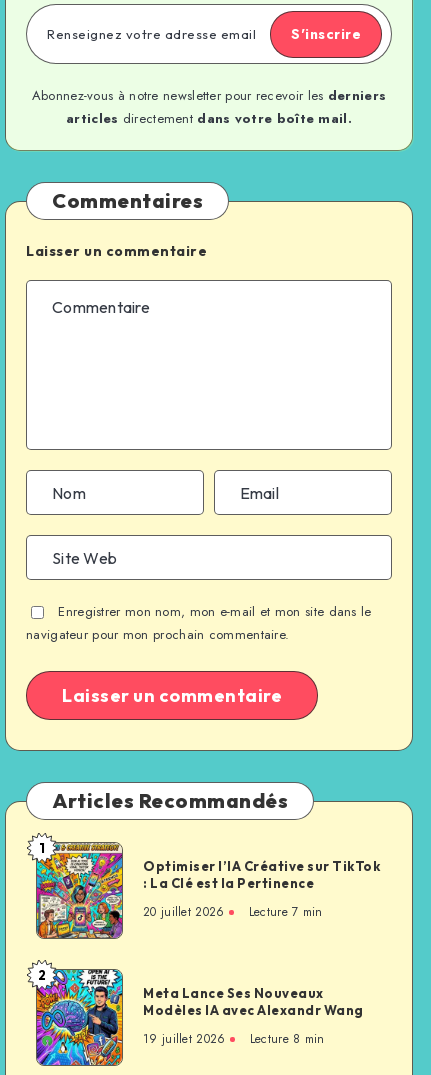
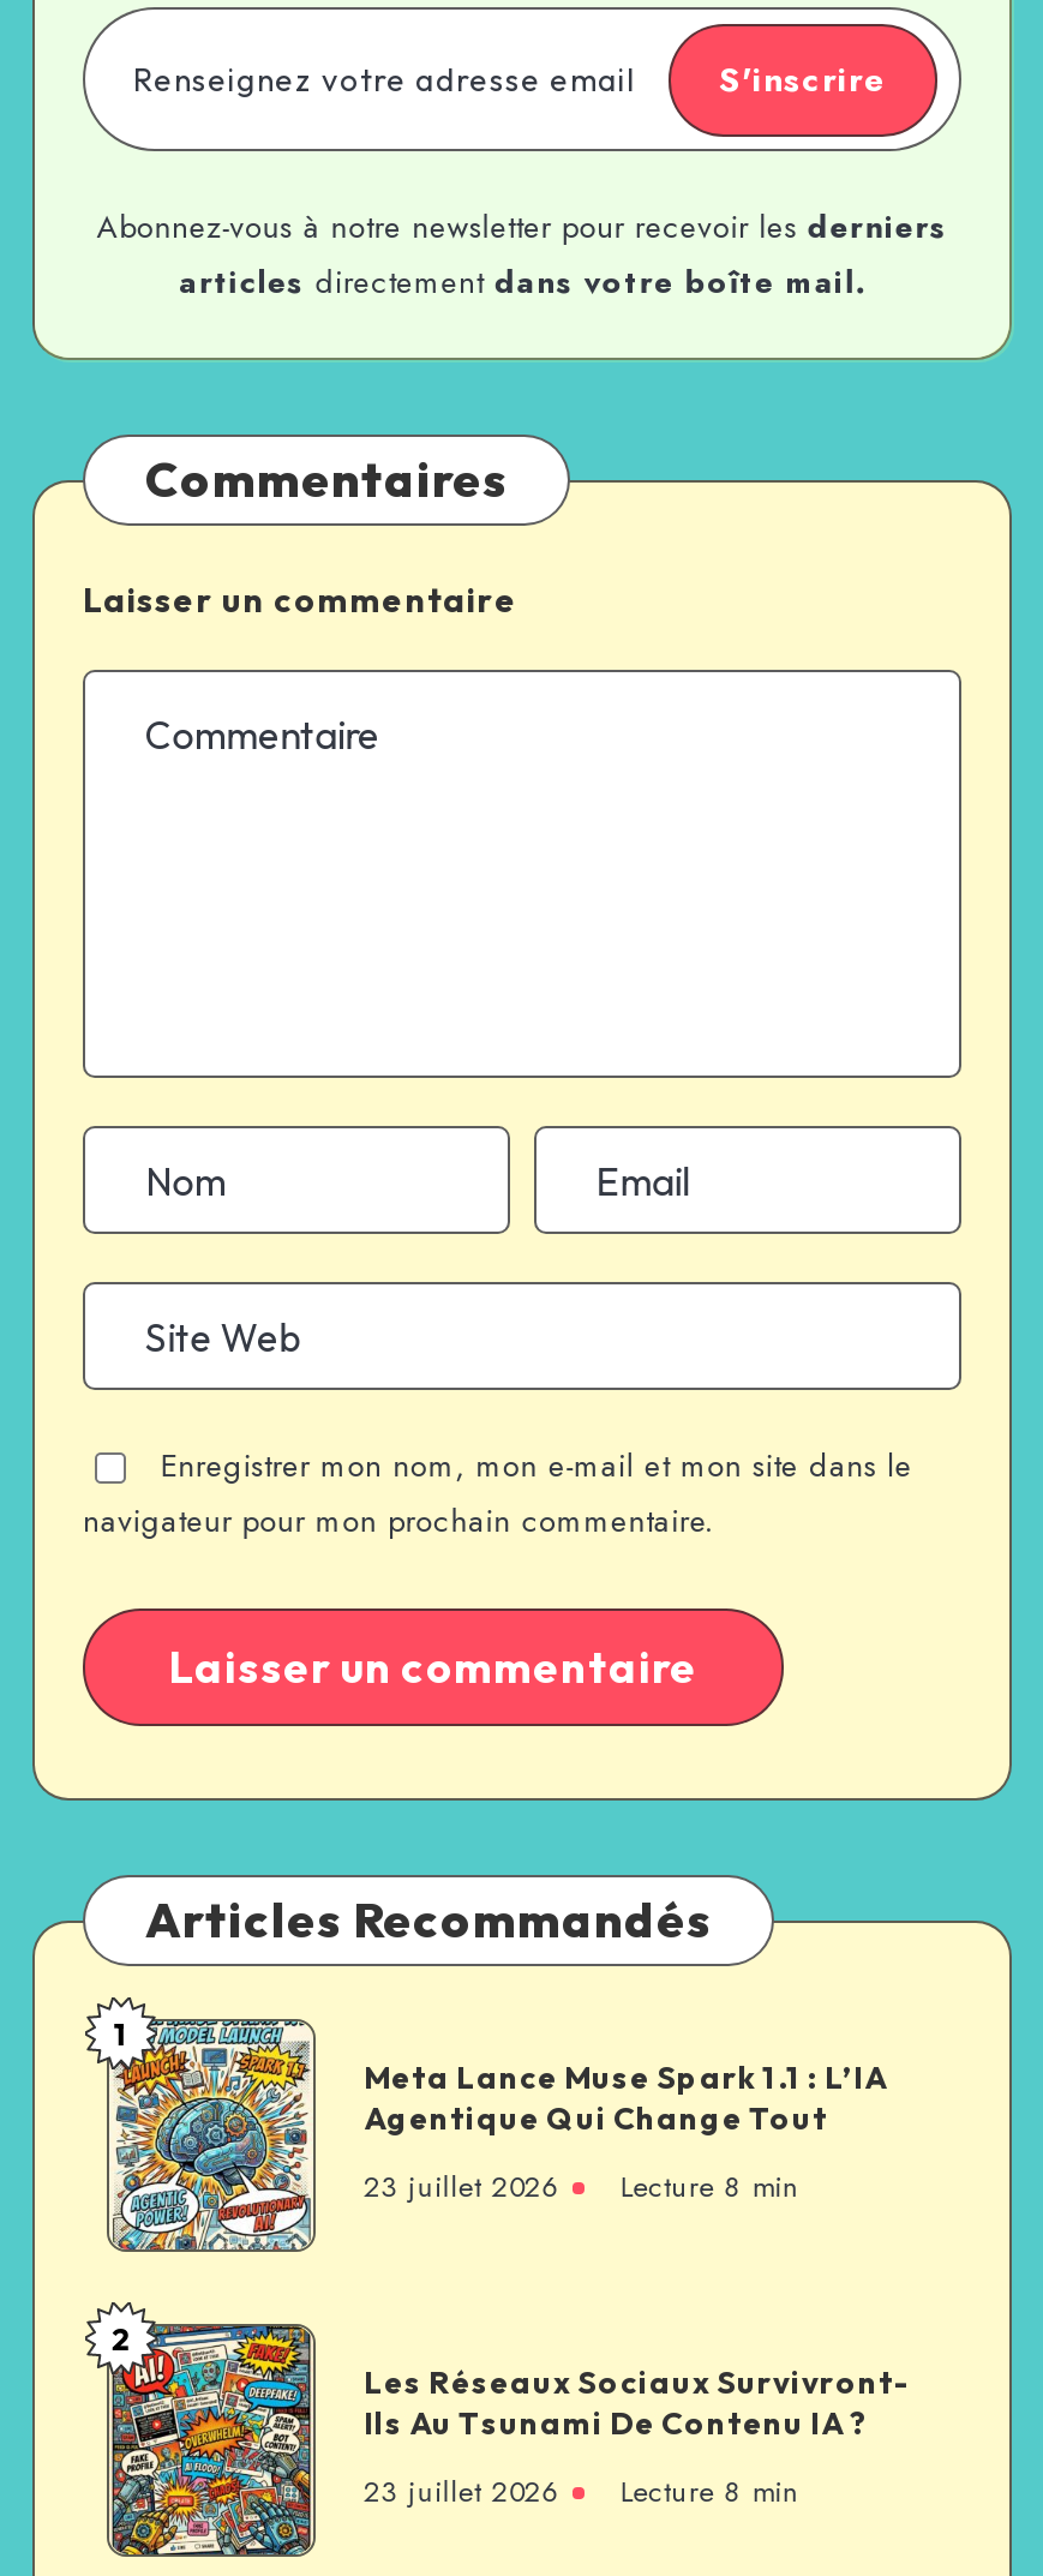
- [image]
- Optimiser l’IA Créative sur TikTok
- : La Clé est la Pertinence
+ [image]
+ Meta Lance Muse Spark 1.1 : L’IA
+ Agentique Qui Change Tout

- 20 juillet 2026
- Lecture 7 min
+ 23 juillet 2026
+ Lecture 8 min

- [image]
- Meta Lance Ses Nouveaux
- Modèles IA avec Alexandr Wang
+ [image]
+ Les Réseaux Sociaux Survivront-
+ Ils Au Tsunami De Contenu IA ?

- 19 juillet 2026 Lecture 8 min
+ 23 juillet 2026 Lecture 8 min
